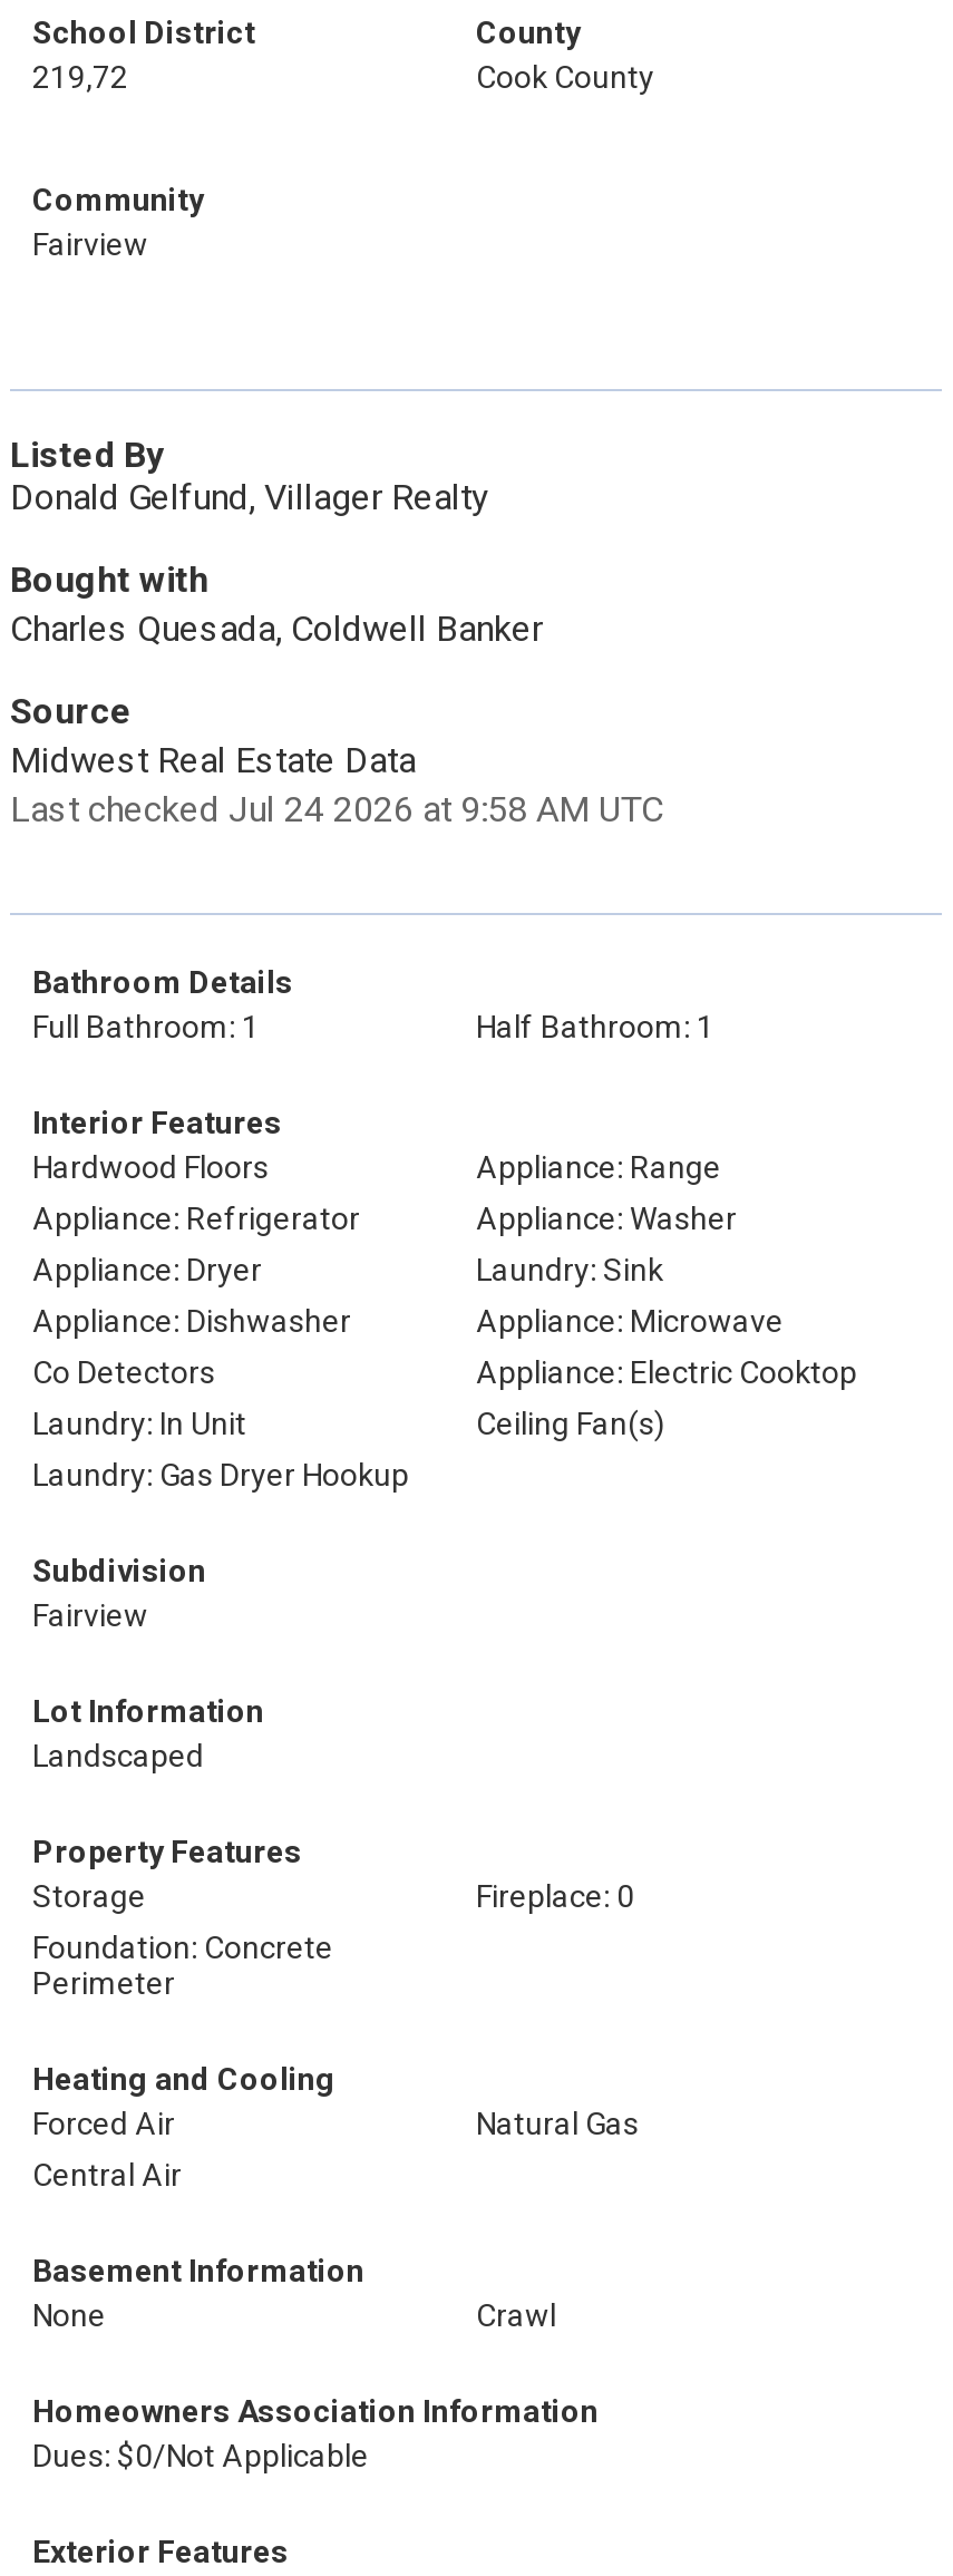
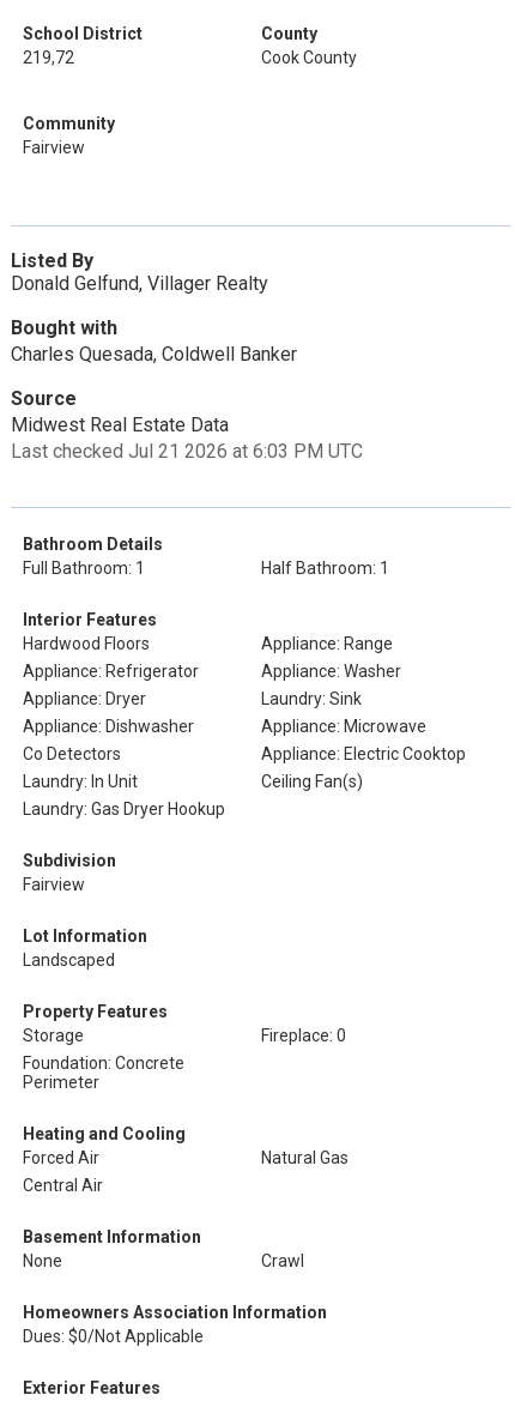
- Last checked Jul 24 2026 at 9:58 AM UTC
+ Last checked Jul 21 2026 at 6:03 PM UTC
